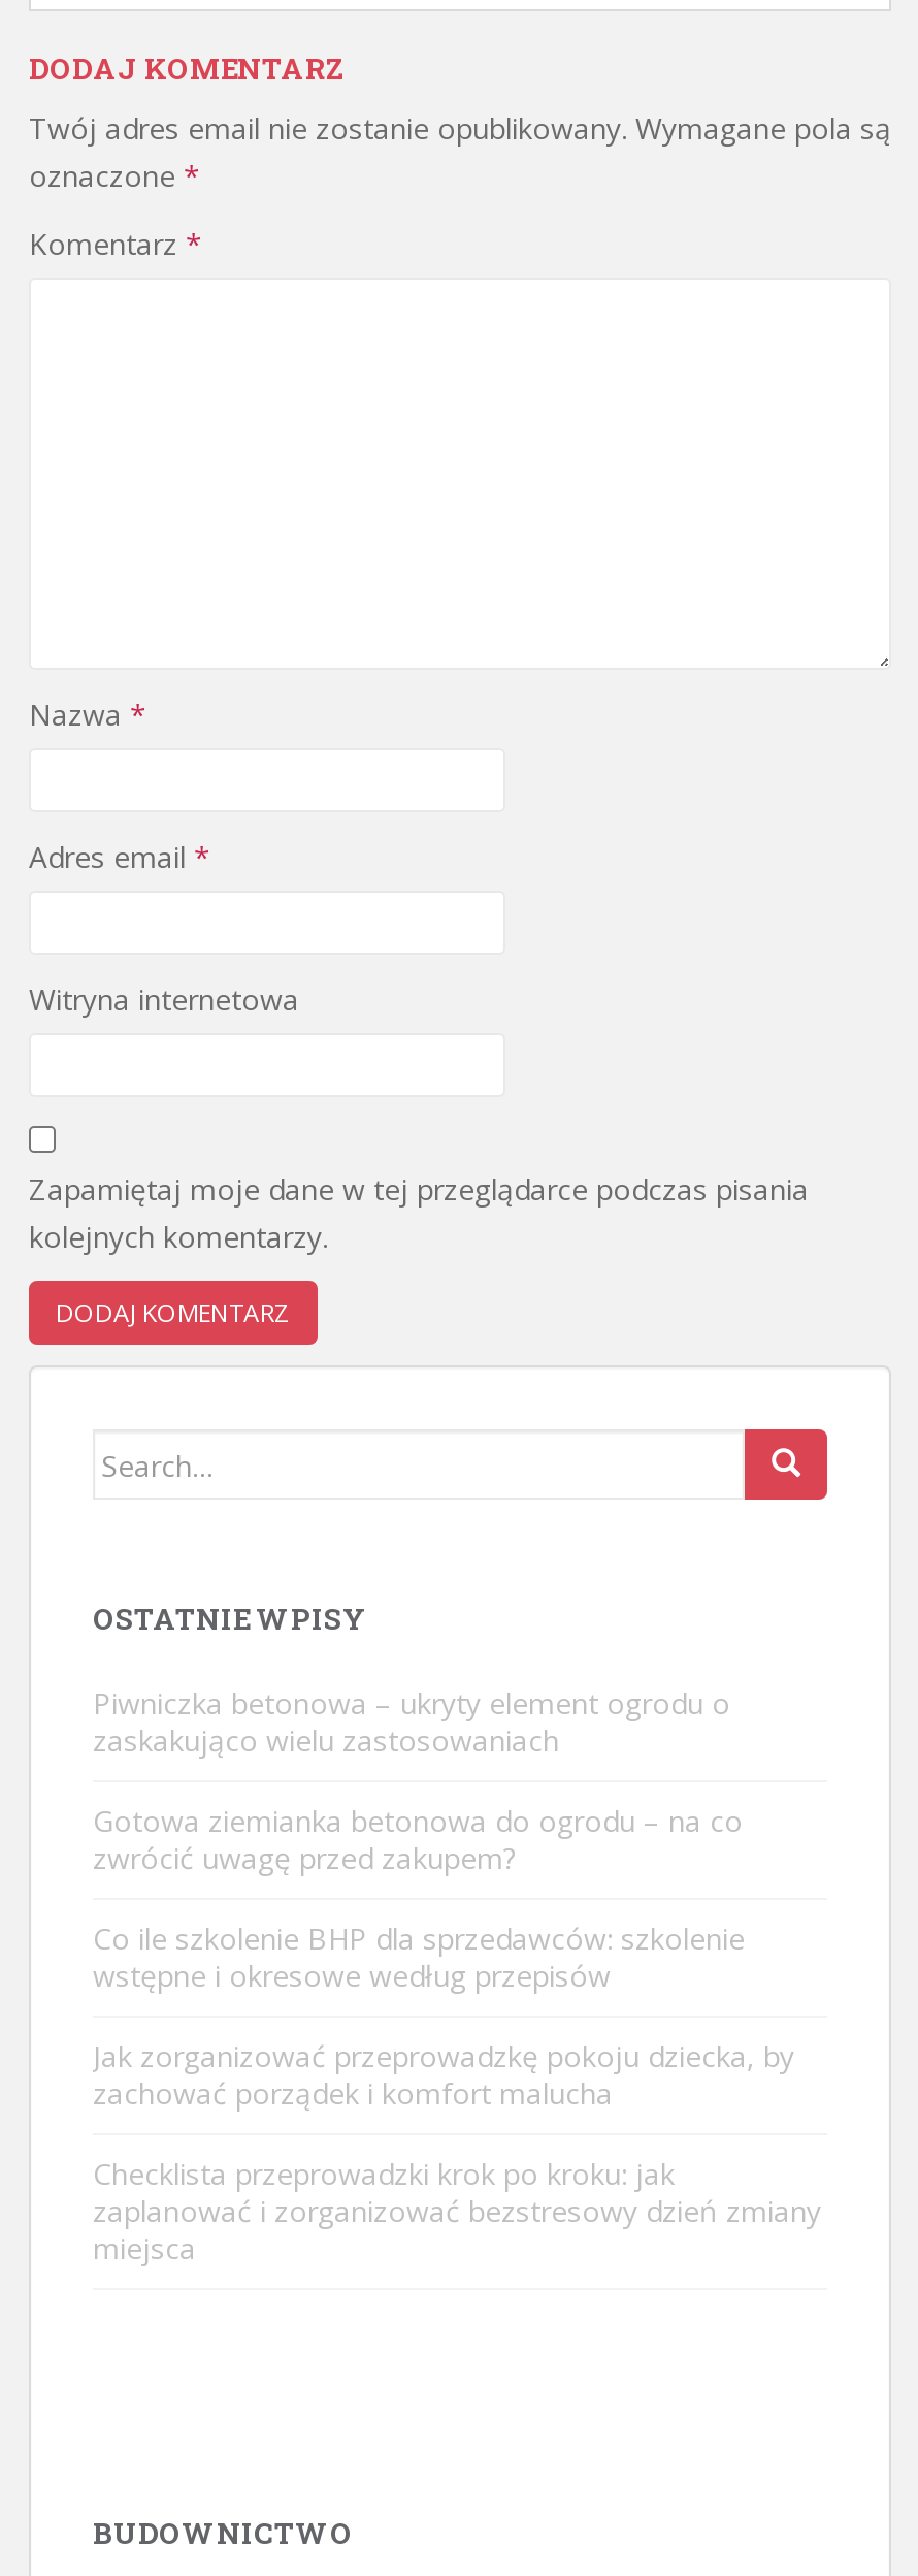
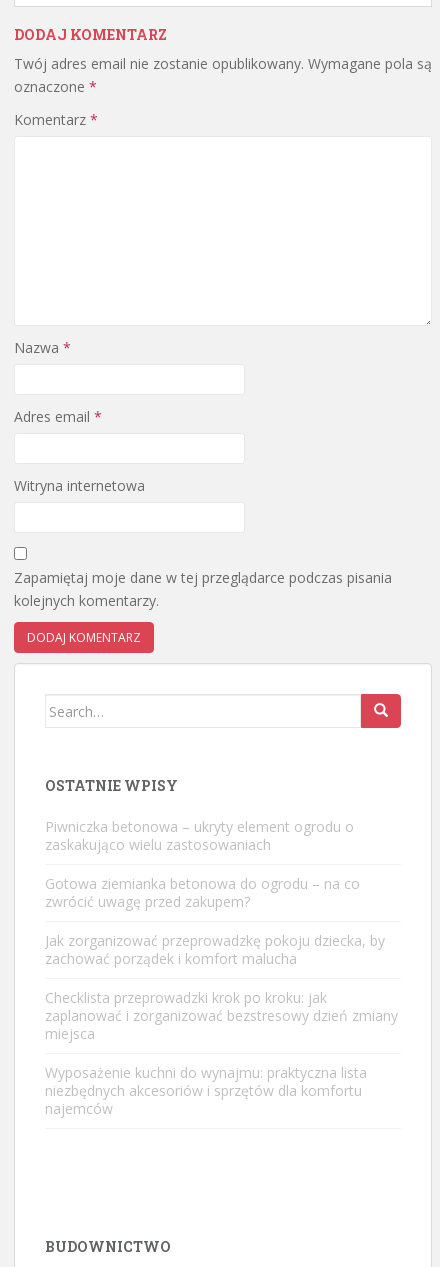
- Co ile szkolenie BHP dla sprzedawców: szkolenie
- wstępne i okresowe według przepisów

moved up: Jak zorganizować przeprowadzkę pokoju dziecka, by | zachować porządek i komfort malucha | Checklista przeprowadzki krok po kroku: jak | zaplanować i zorganizować bezstresowy dzień zmiany | miejsca

+ Wyposażenie kuchni do wynajmu: praktyczna lista
+ niezbędnych akcesoriów i sprzętów dla komfortu
+ najemców
